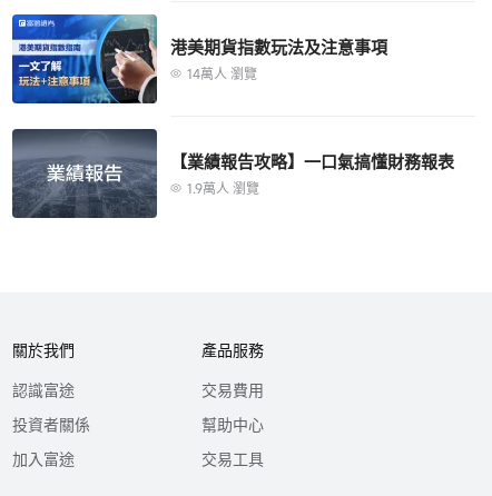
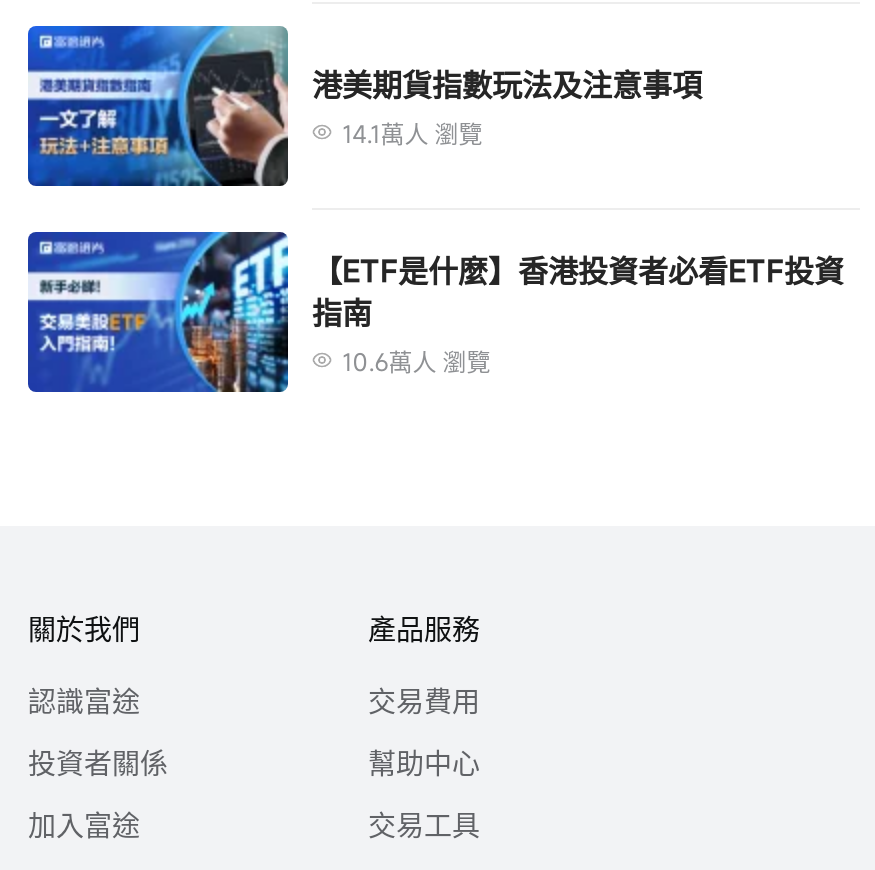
- 14萬人 瀏覽
+ 14.1萬人 瀏覽

- [image]
- 【業績報告攻略】一口氣搞懂財務報表
- 1.9萬人 瀏覽
+ [image]
+ 【ETF是什麼】香港投資者必看ETF投資
+ 指南
+ 10.6萬人 瀏覽
